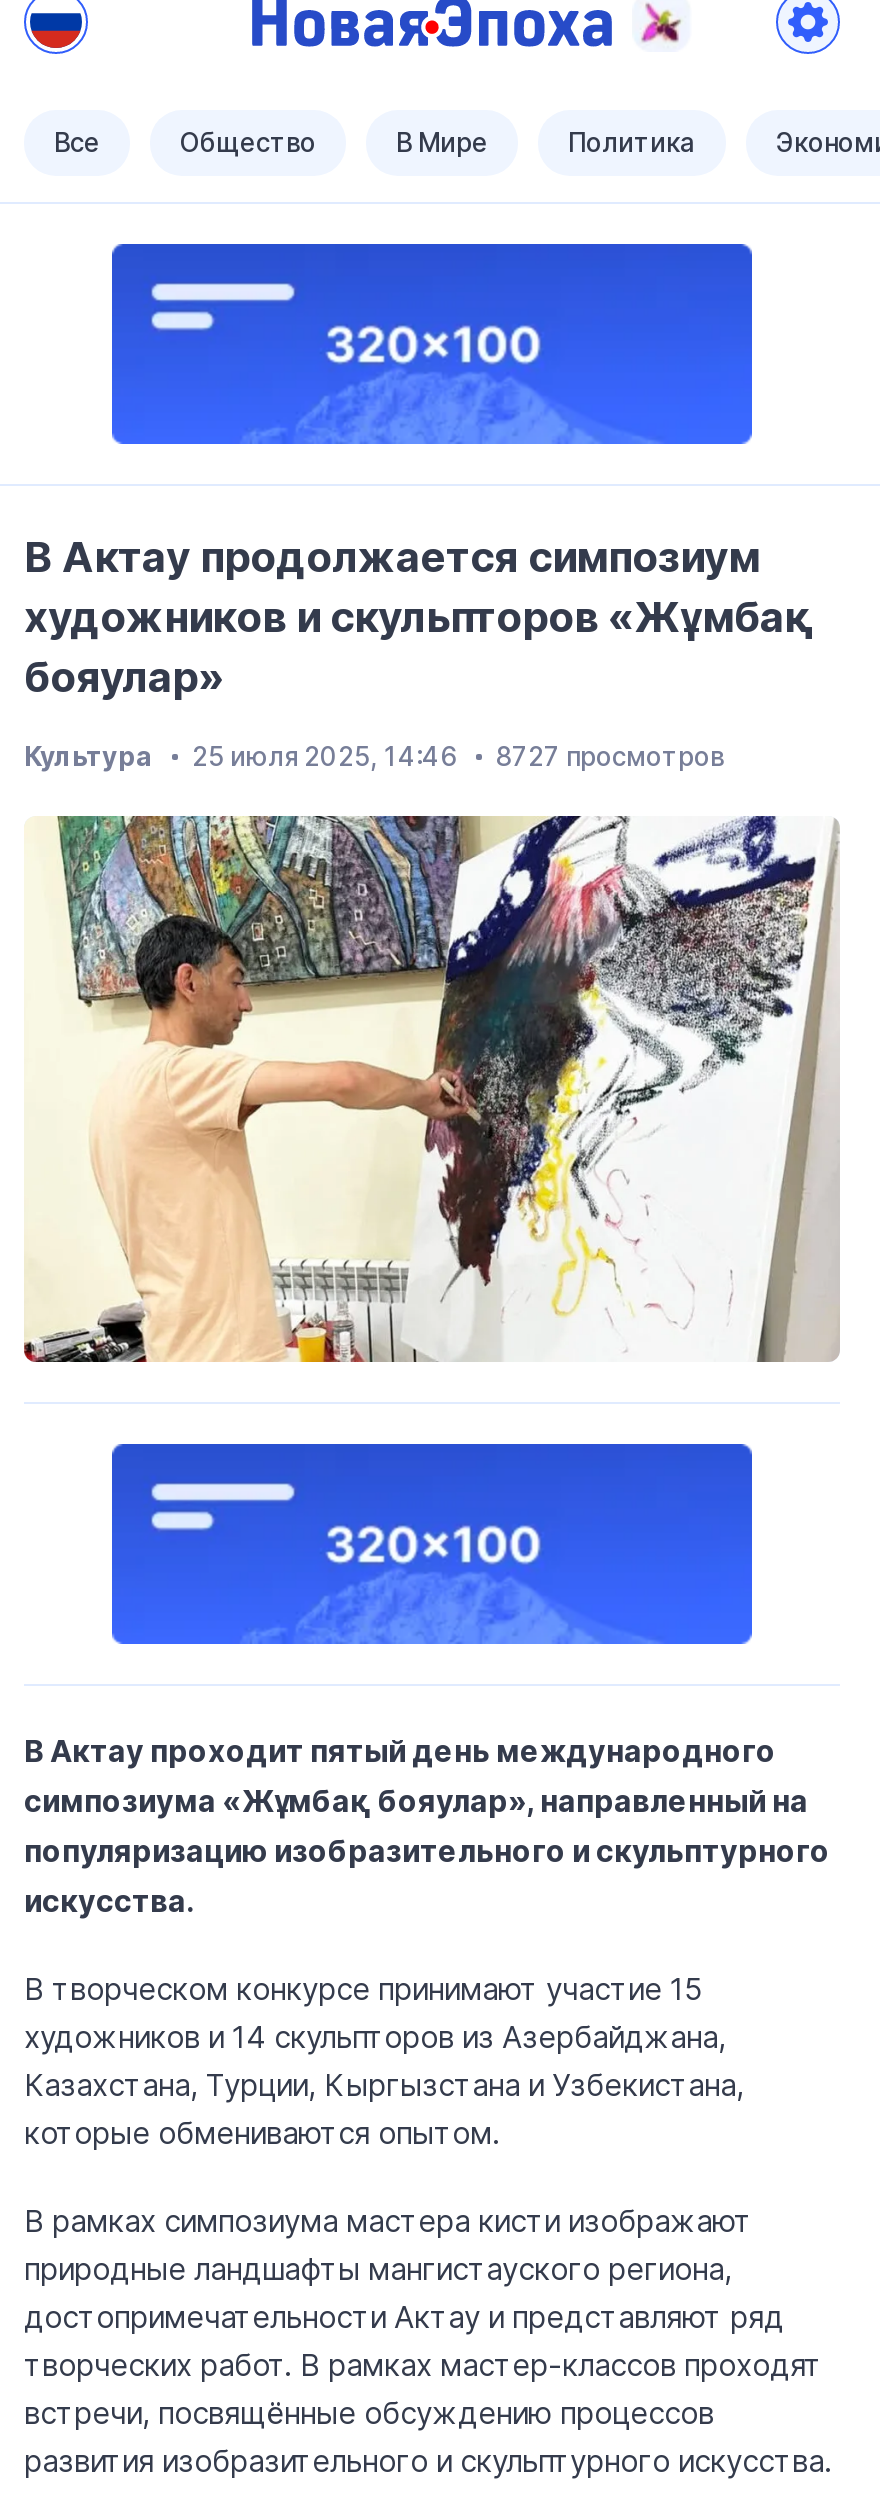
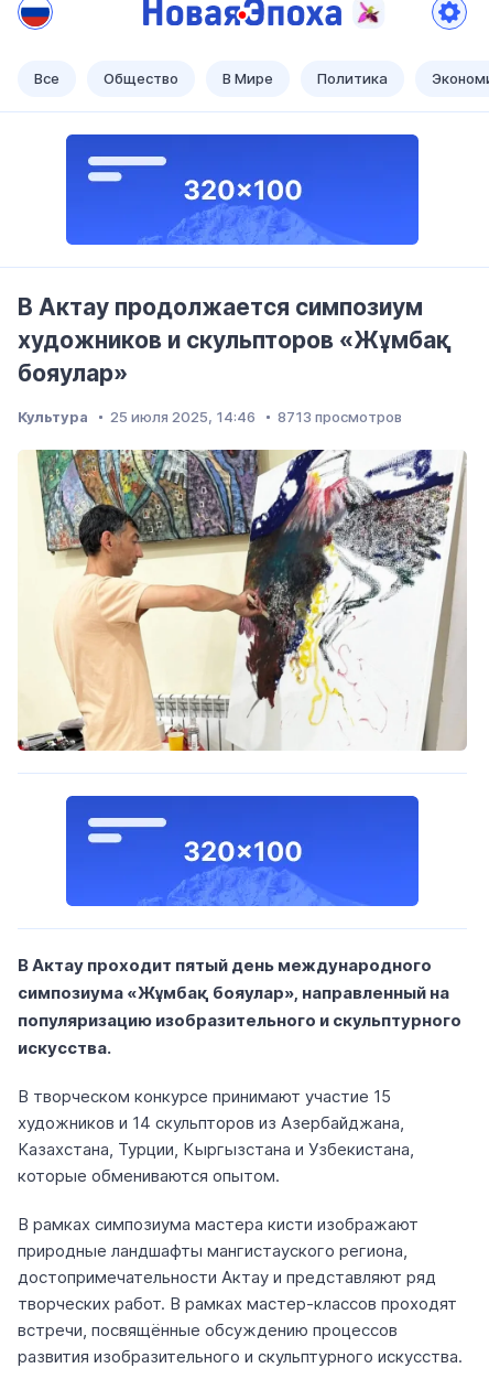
- Культура 25 июля 2025, 14:46 8727 просмотров
+ Культура 25 июля 2025, 14:46 8713 просмотров
